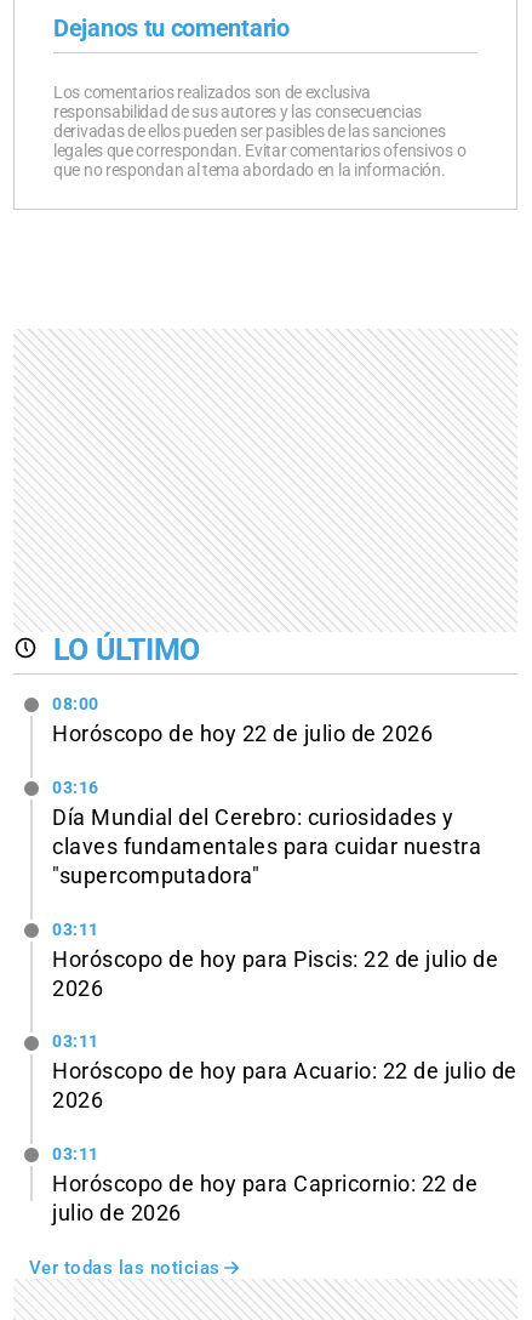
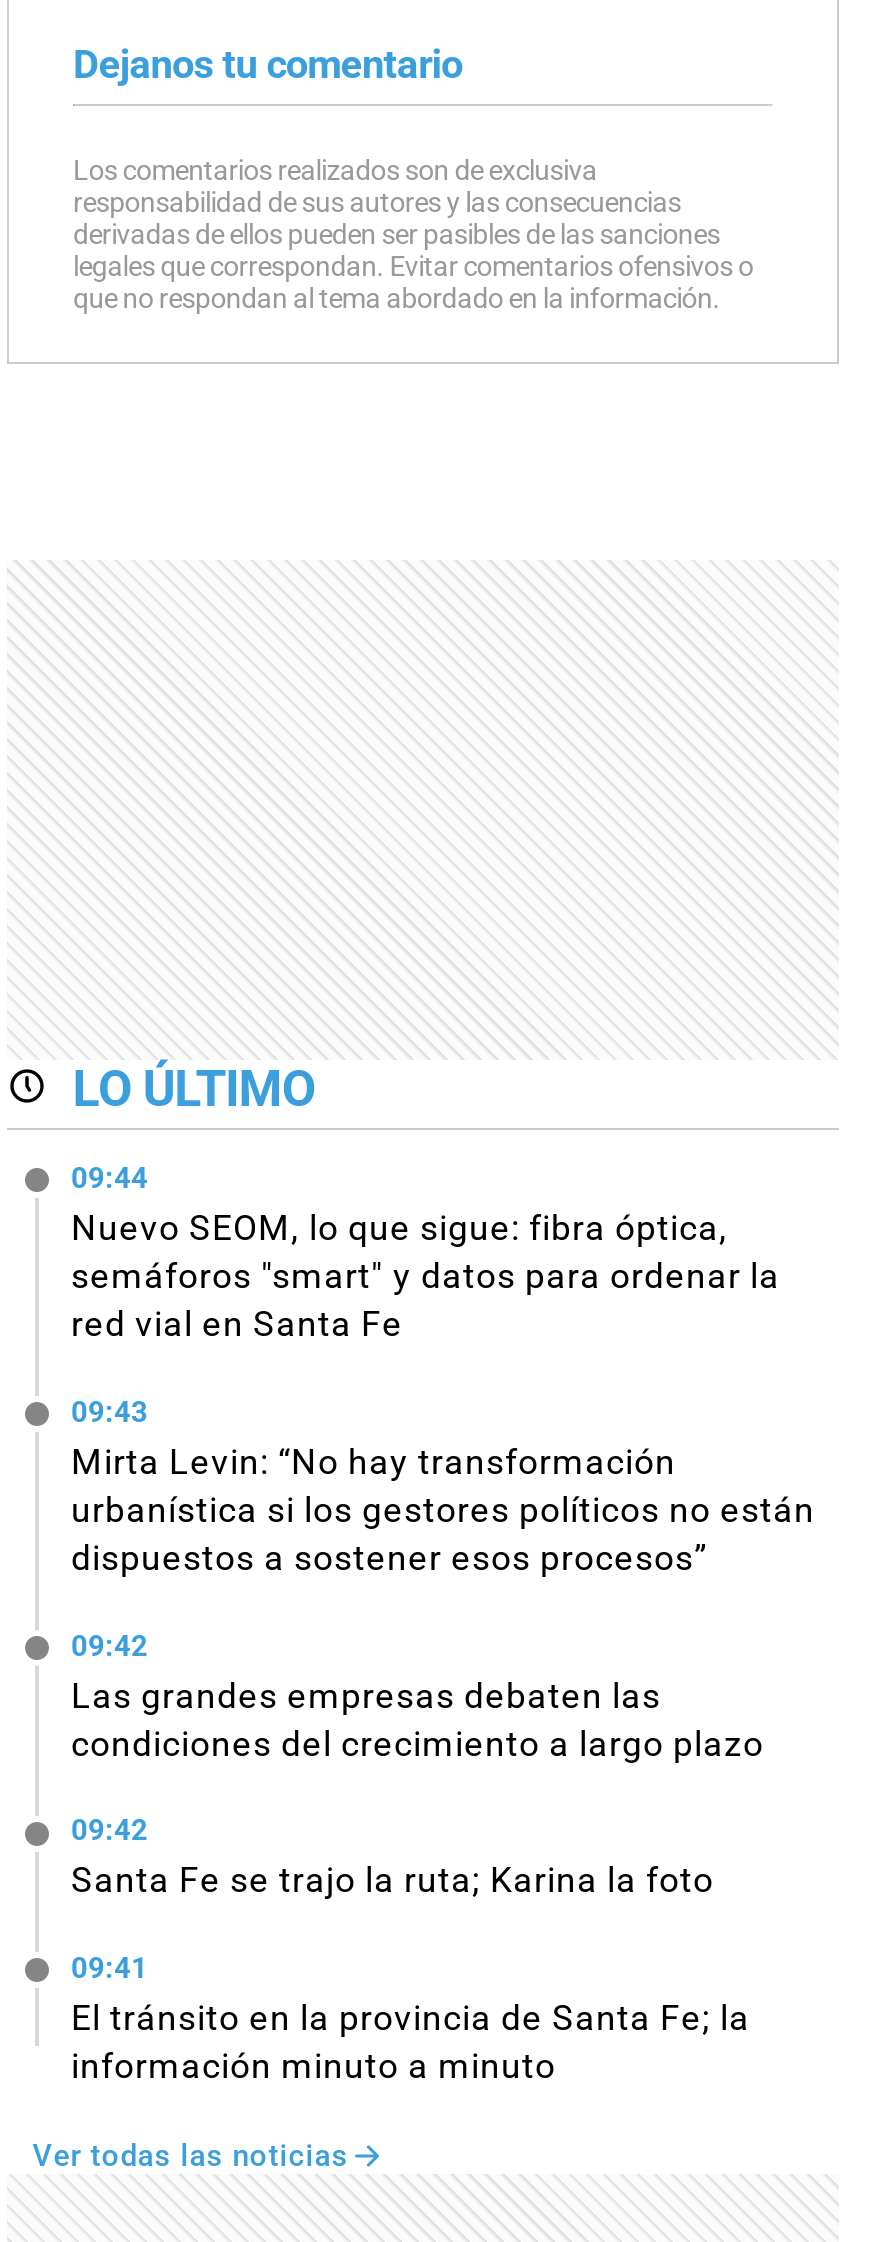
- 08:00
- Horóscopo de hoy 22 de julio de 2026
+ 09:44
+ Nuevo SEOM, lo que sigue: fibra óptica,
+ semáforos "smart" y datos para ordenar la
+ red vial en Santa Fe

- 03:16
- Día Mundial del Cerebro: curiosidades y
- claves fundamentales para cuidar nuestra
- "supercomputadora"
+ 09:43
+ Mirta Levin: “No hay transformación
+ urbanística si los gestores políticos no están
+ dispuestos a sostener esos procesos”

- 03:11
- Horóscopo de hoy para Piscis: 22 de julio de
- 2026
+ 09:42
+ Las grandes empresas debaten las
+ condiciones del crecimiento a largo plazo

- 03:11
- Horóscopo de hoy para Acuario: 22 de julio de
- 2026
+ 09:42
+ Santa Fe se trajo la ruta; Karina la foto

- 03:11
- Horóscopo de hoy para Capricornio: 22 de
- julio de 2026
+ 09:41
+ El tránsito en la provincia de Santa Fe; la
+ información minuto a minuto
